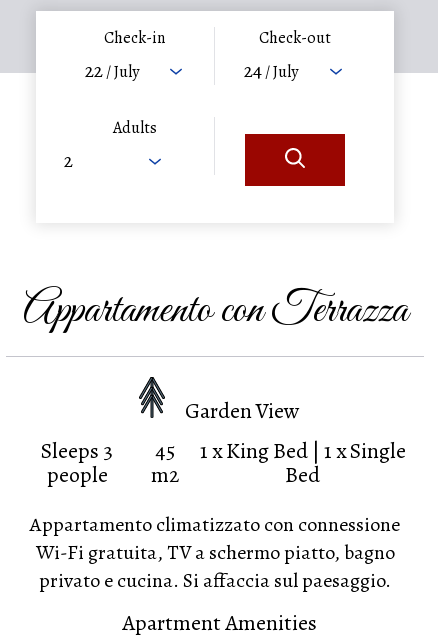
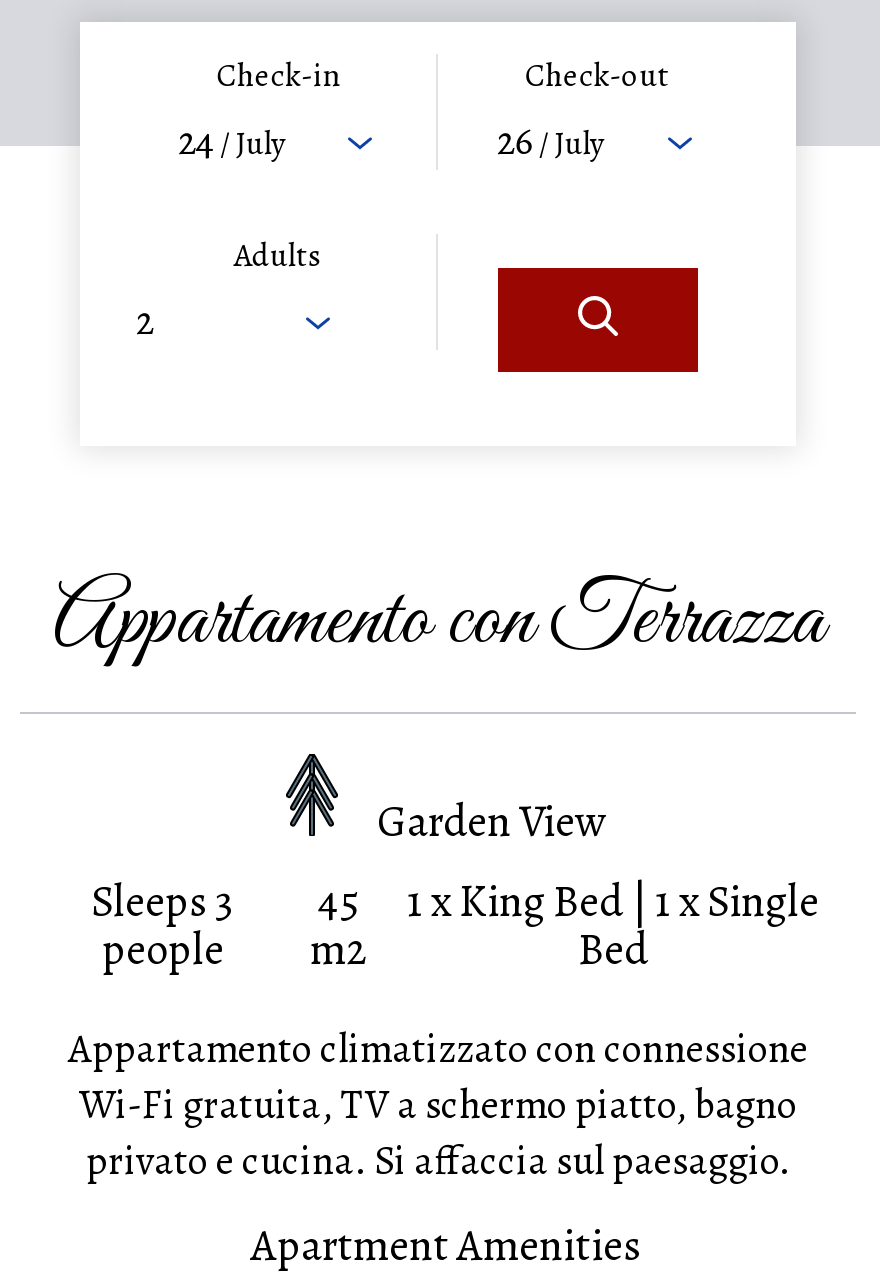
- 22 / July
+ 24 / July

- 24 / July
+ 26 / July
